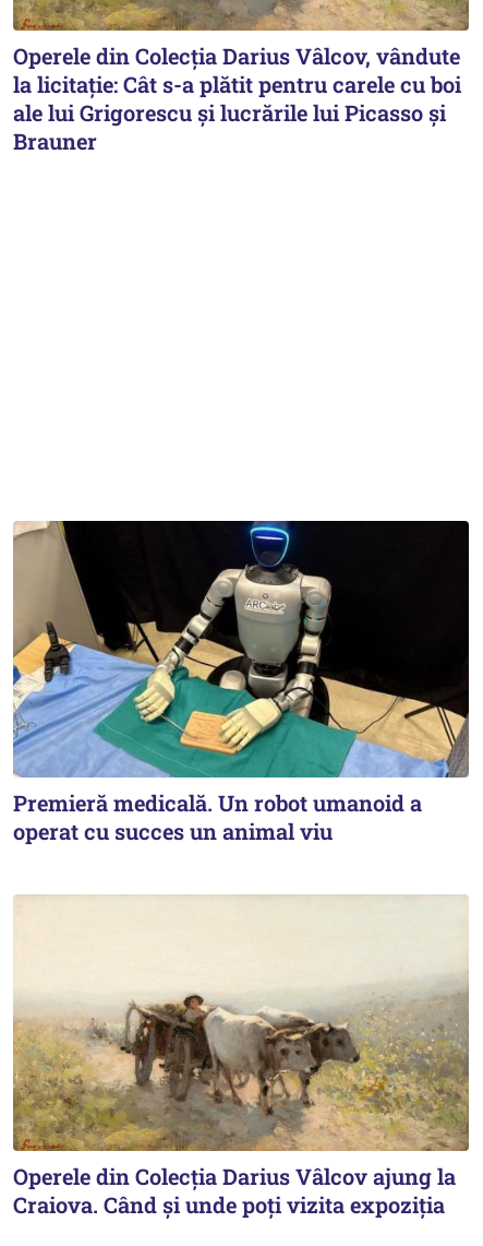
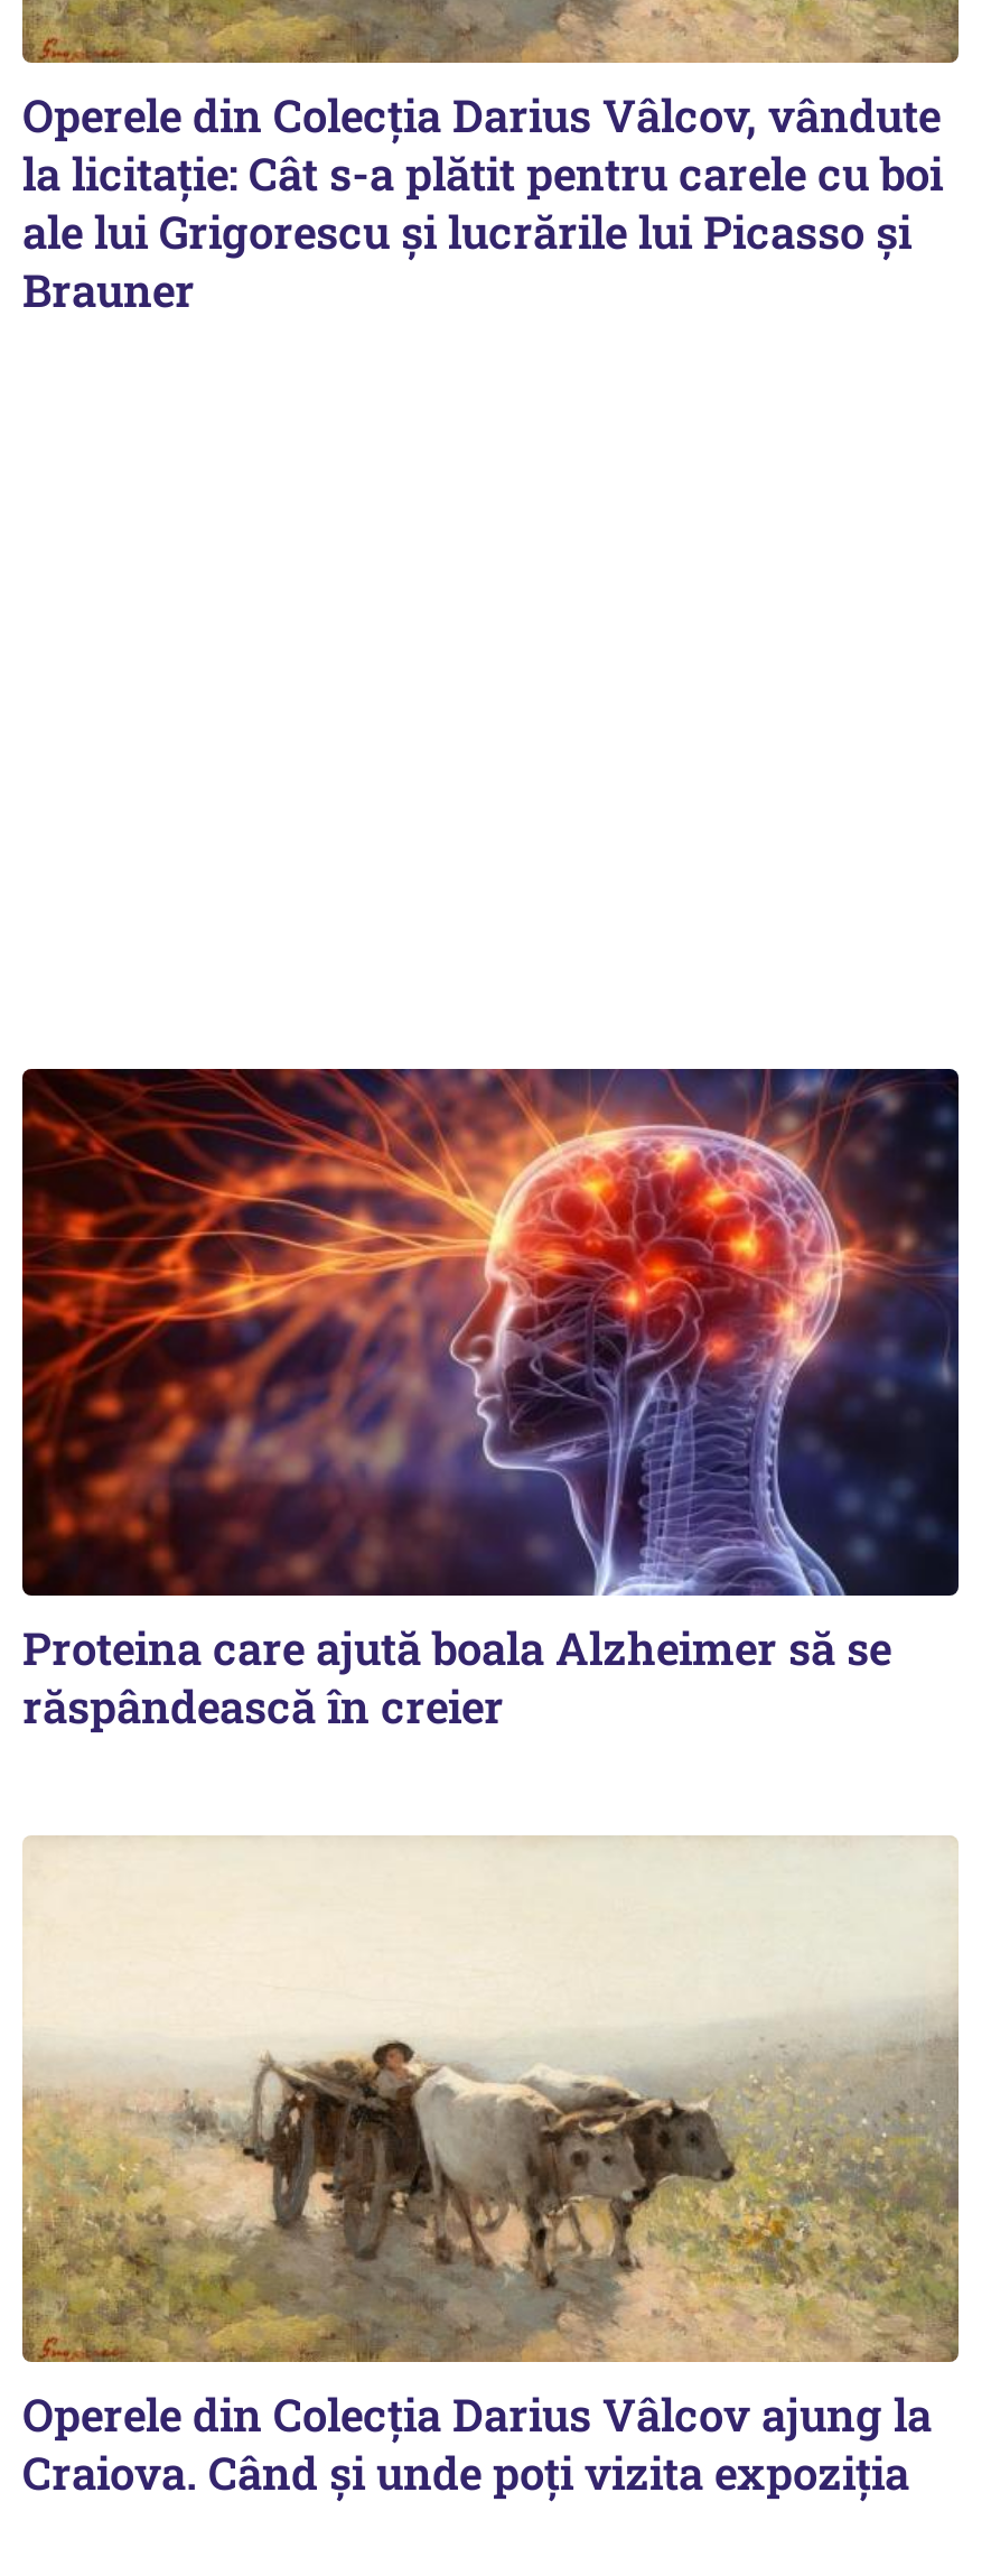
- [image]
- Premieră medicală. Un robot umanoid a
- operat cu succes un animal viu
+ [image]
+ Proteina care ajută boala Alzheimer să se
+ răspândească în creier
